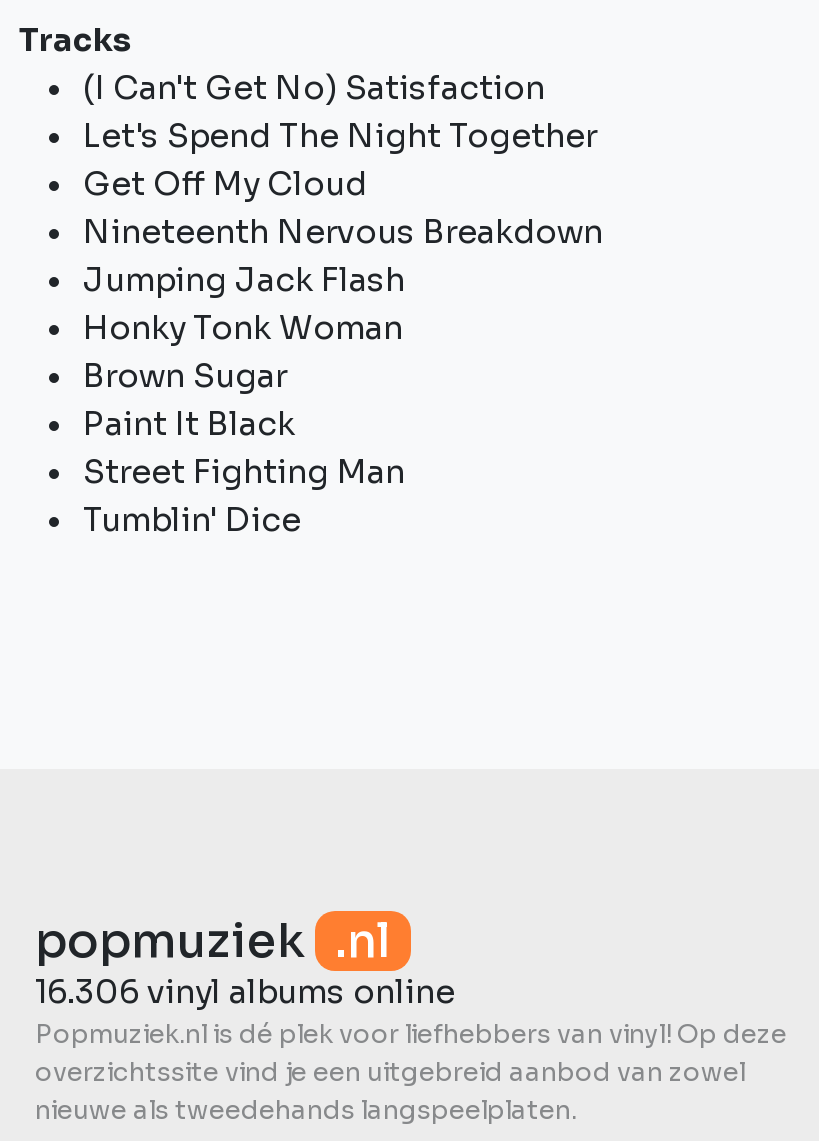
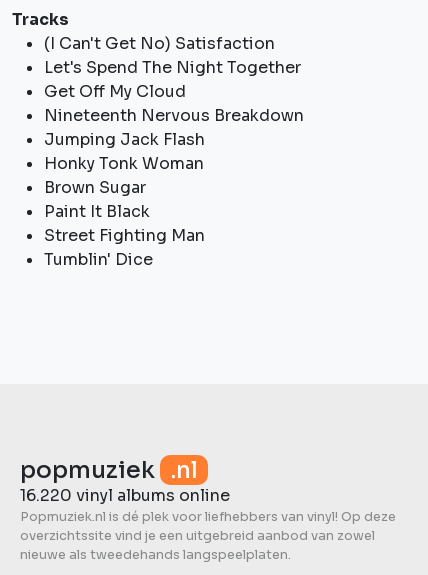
- 16.306 vinyl albums online
+ 16.220 vinyl albums online
